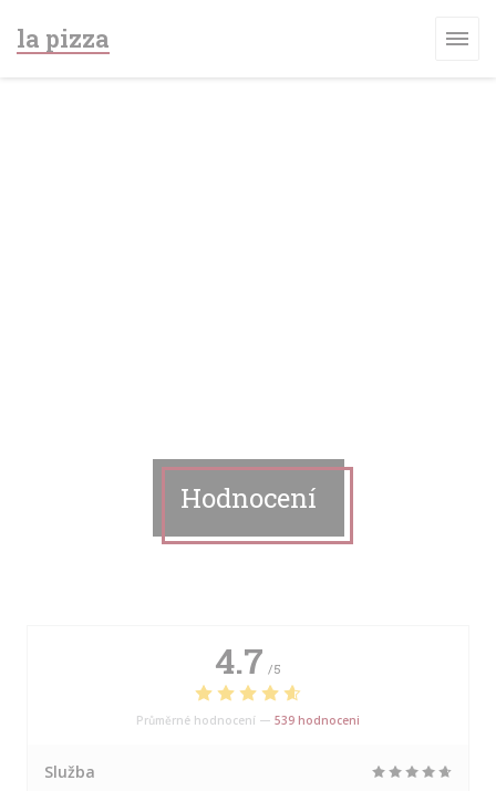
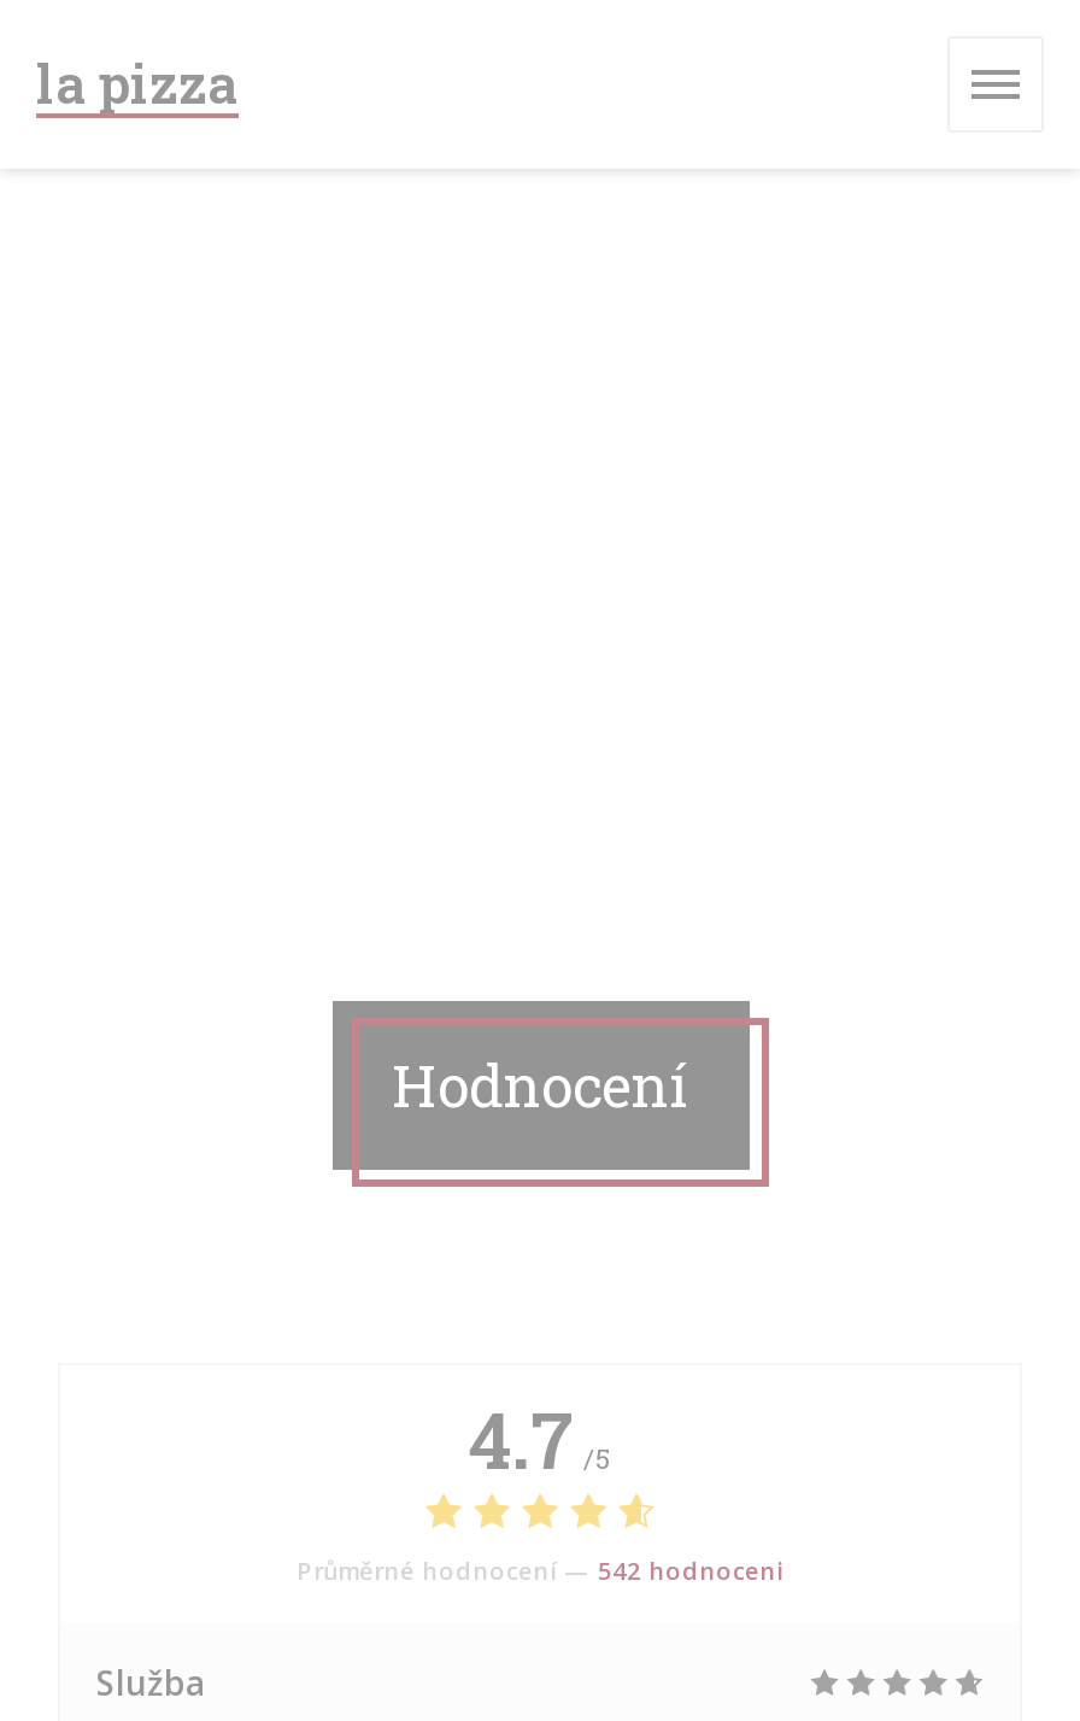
- Průměrné hodnocení — 539 hodnoceni
+ Průměrné hodnocení — 542 hodnoceni
